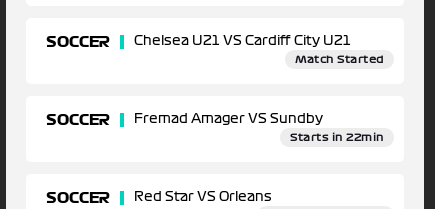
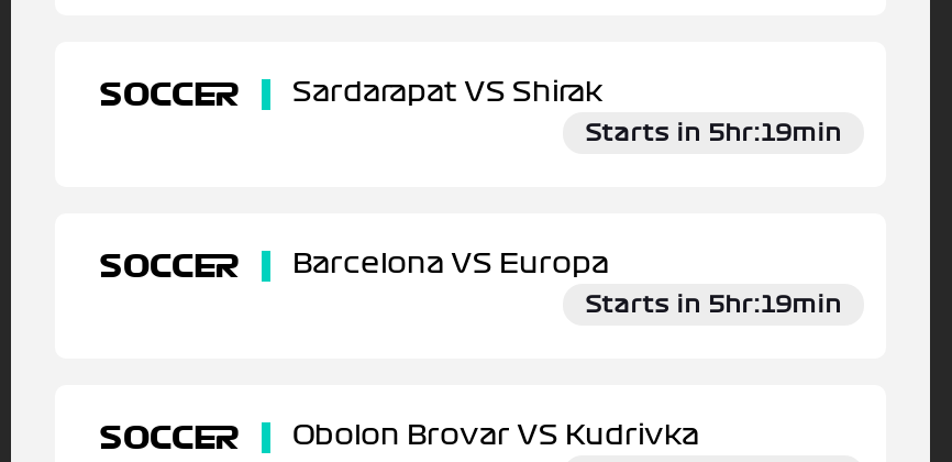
- Chelsea U21 VS Cardiff City U21
+ Sardarapat VS Shirak

- Match Started
+ Starts in 5hr:19min

- Fremad Amager VS Sundby
+ Barcelona VS Europa

- Starts in 22min
+ Starts in 5hr:19min

- Red Star VS Orleans
+ Obolon Brovar VS Kudrivka
